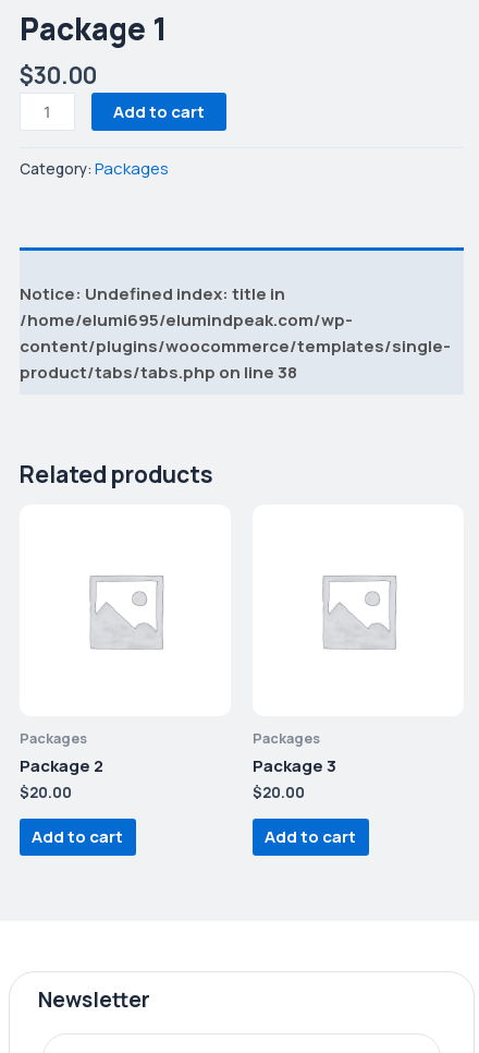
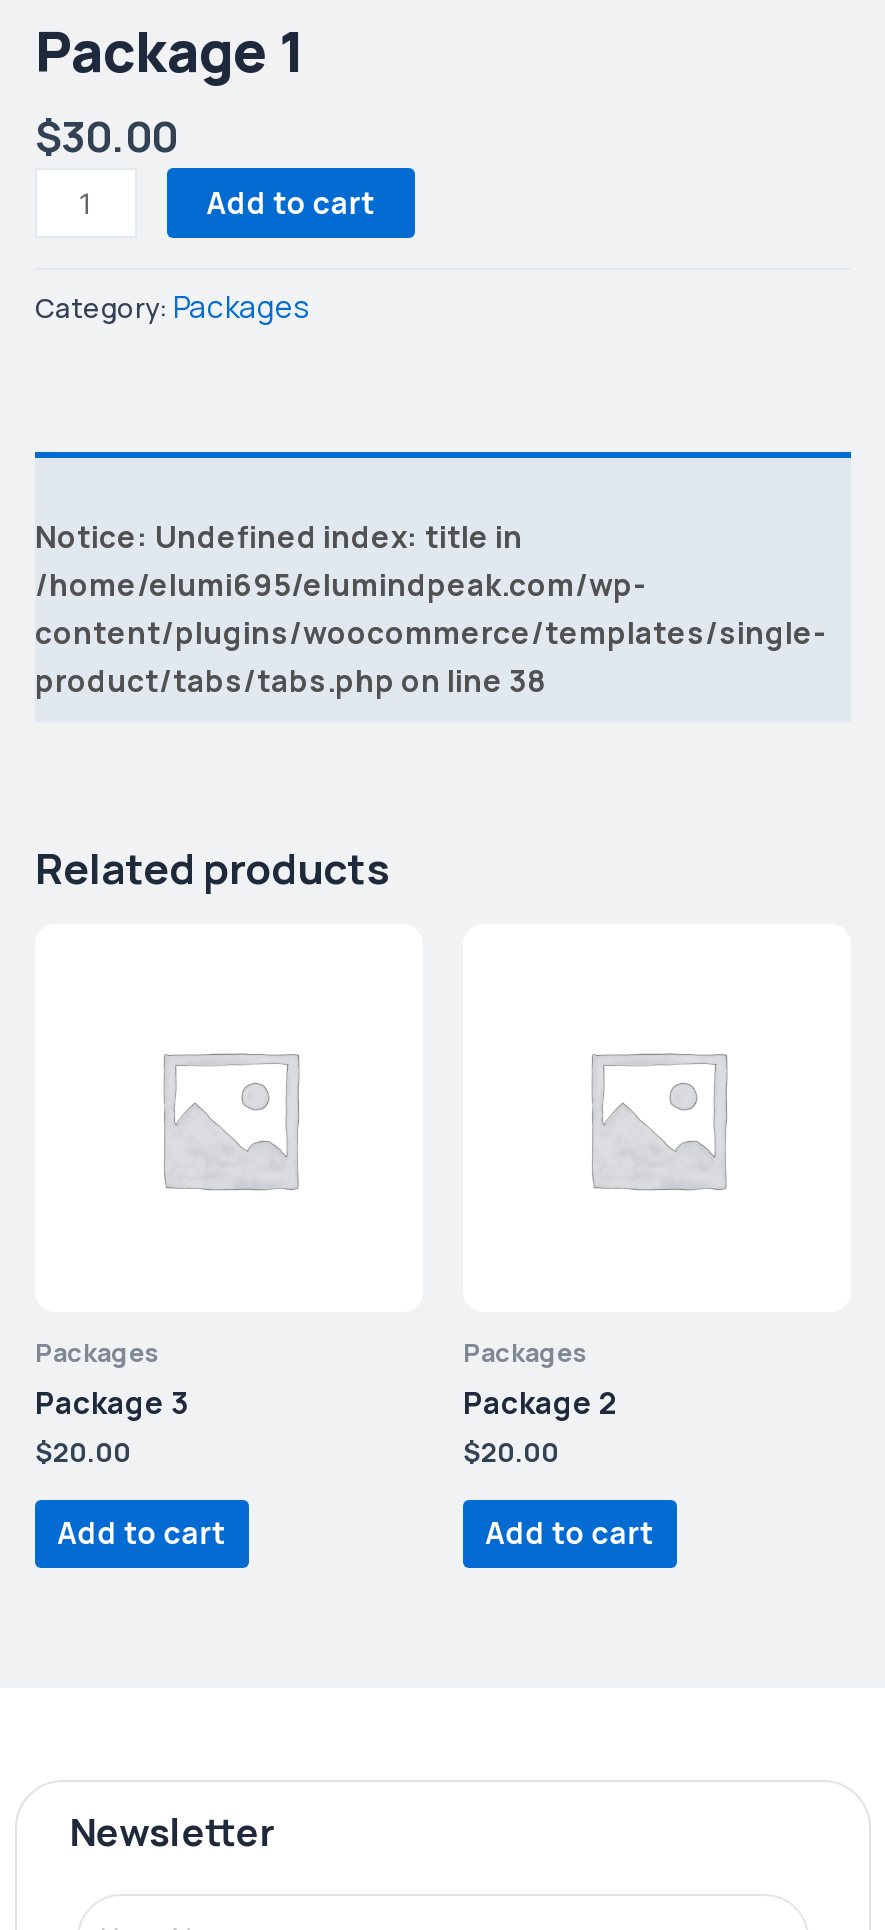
- Package 2
+ Package 3

- Package 3
+ Package 2
